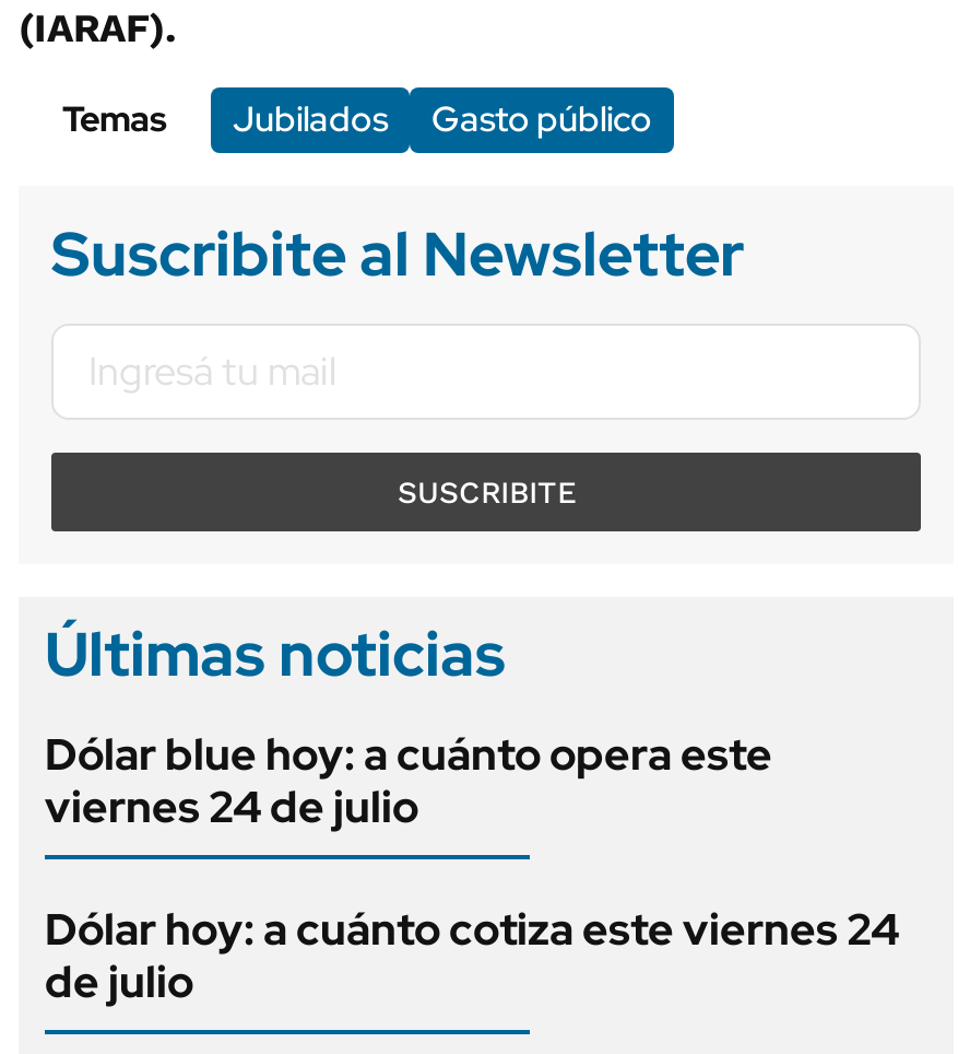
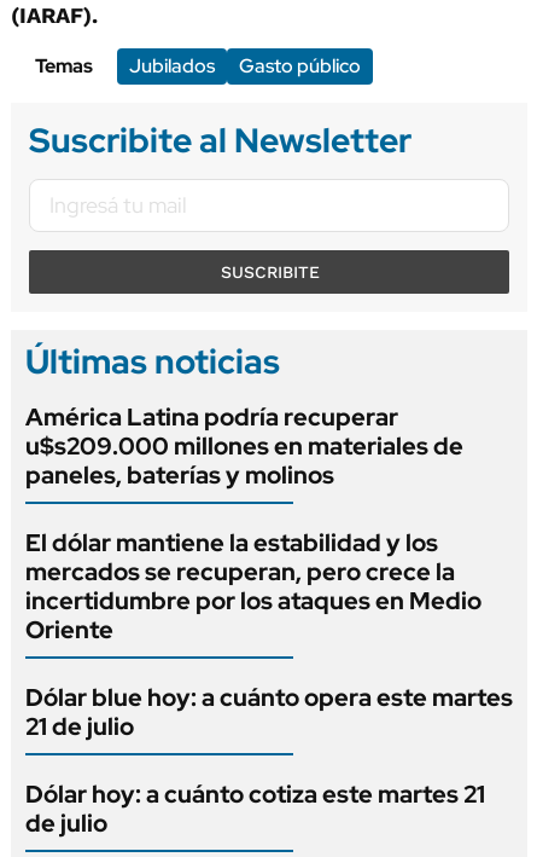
- Dólar blue hoy: a cuánto opera este
- viernes 24 de julio
- Dólar hoy: a cuánto cotiza este viernes 24
+ América Latina podría recuperar
+ u$s209.000 millones en materiales de
+ paneles, baterías y molinos
+ El dólar mantiene la estabilidad y los
+ mercados se recuperan, pero crece la
+ incertidumbre por los ataques en Medio
+ Oriente
+ Dólar blue hoy: a cuánto opera este martes
+ 21 de julio
+ Dólar hoy: a cuánto cotiza este martes 21
